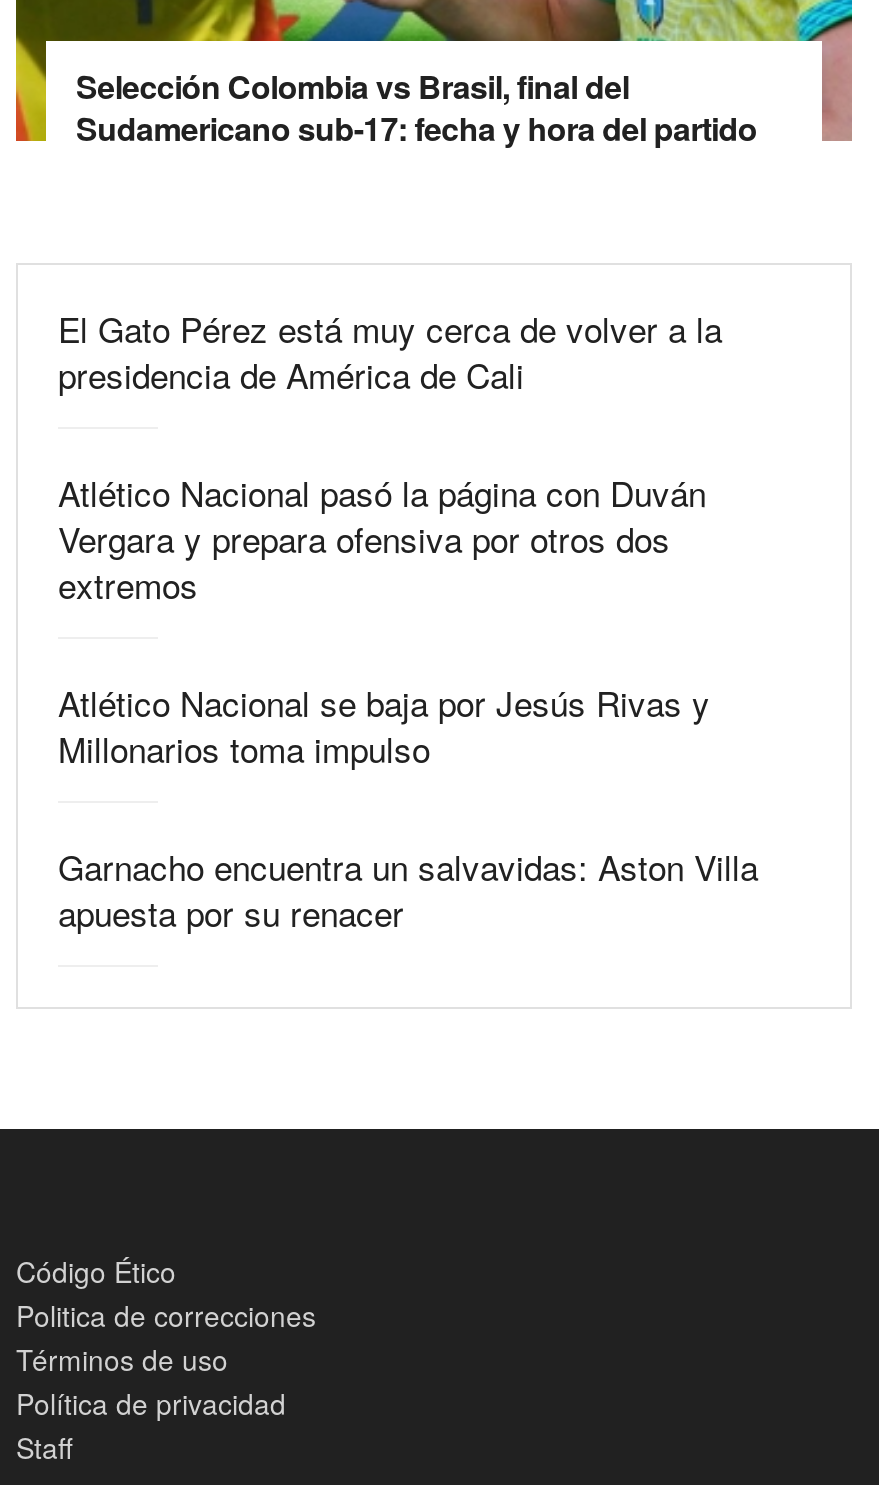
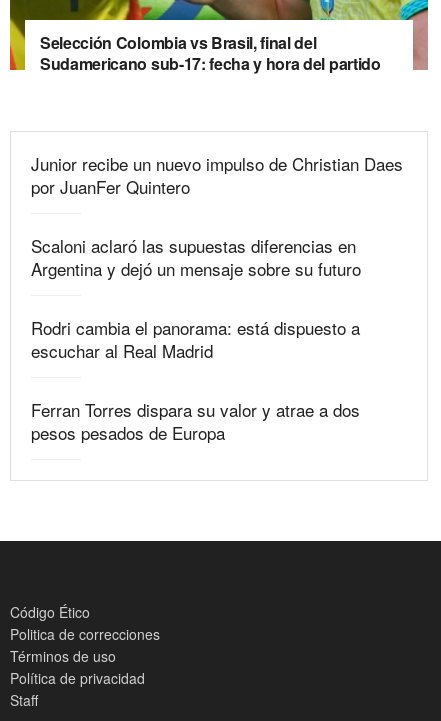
- El Gato Pérez está muy cerca de volver a la
- presidencia de América de Cali
+ Junior recibe un nuevo impulso de Christian Daes
+ por JuanFer Quintero

- Atlético Nacional pasó la página con Duván
- Vergara y prepara ofensiva por otros dos
- extremos
+ Scaloni aclaró las supuestas diferencias en
+ Argentina y dejó un mensaje sobre su futuro

- Atlético Nacional se baja por Jesús Rivas y
- Millonarios toma impulso
+ Rodri cambia el panorama: está dispuesto a
+ escuchar al Real Madrid

- Garnacho encuentra un salvavidas: Aston Villa
- apuesta por su renacer
+ Ferran Torres dispara su valor y atrae a dos
+ pesos pesados de Europa
